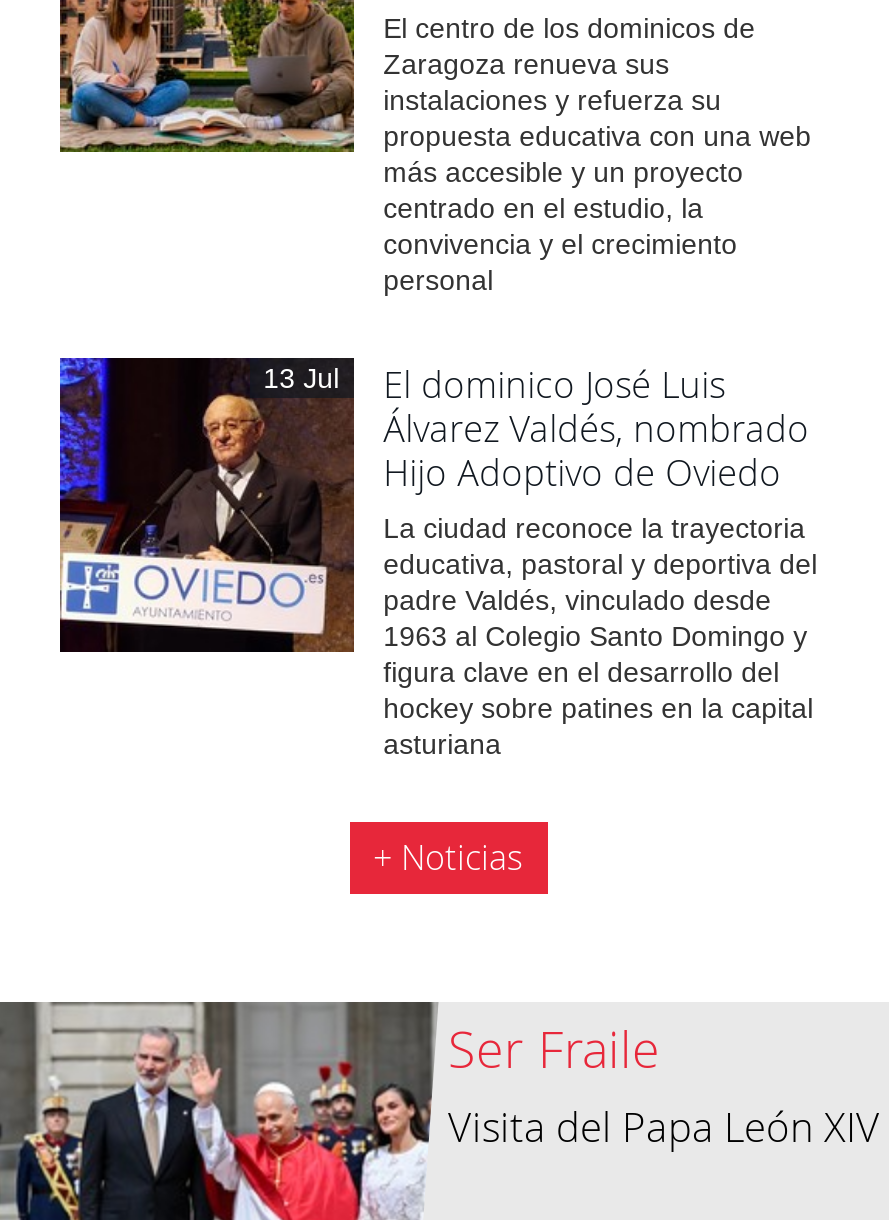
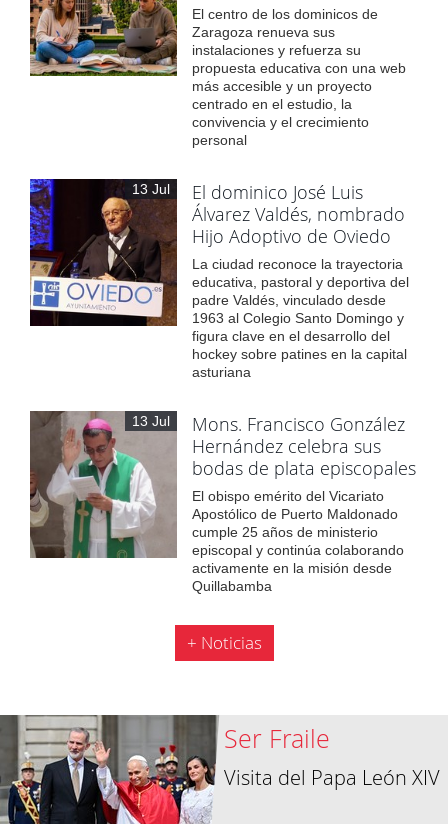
+ [image]
+ 13 Jul
+ Mons. Francisco González
+ Hernández celebra sus
+ bodas de plata episcopales
+ El obispo emérito del Vicariato
+ Apostólico de Puerto Maldonado
+ cumple 25 años de ministerio
+ episcopal y continúa colaborando
+ activamente en la misión desde
+ Quillabamba
